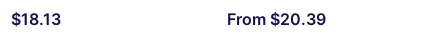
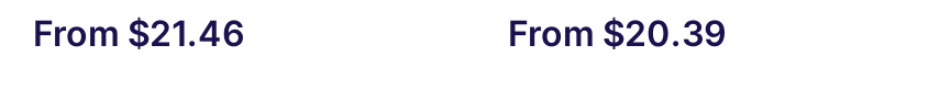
- $18.13
+ From $21.46
